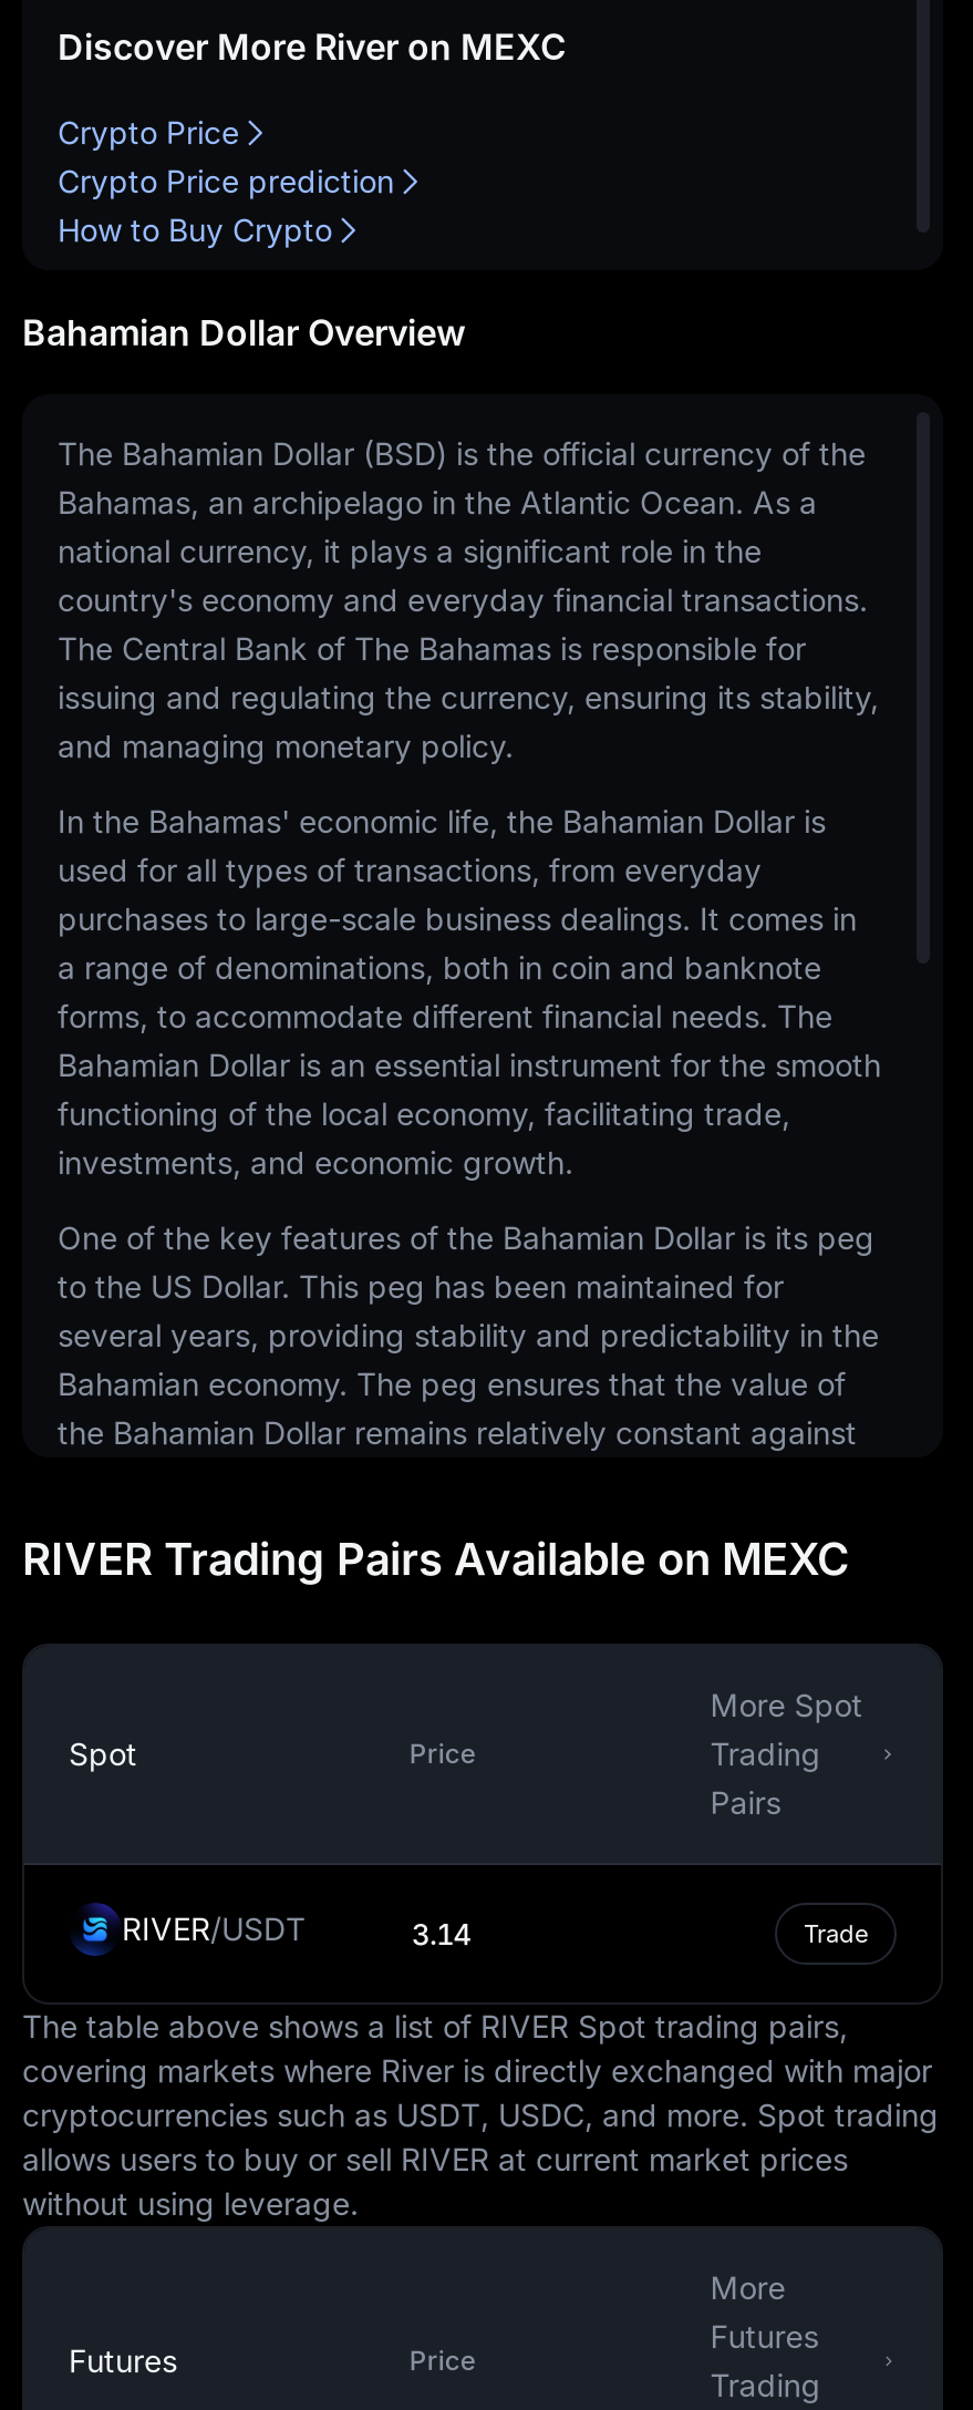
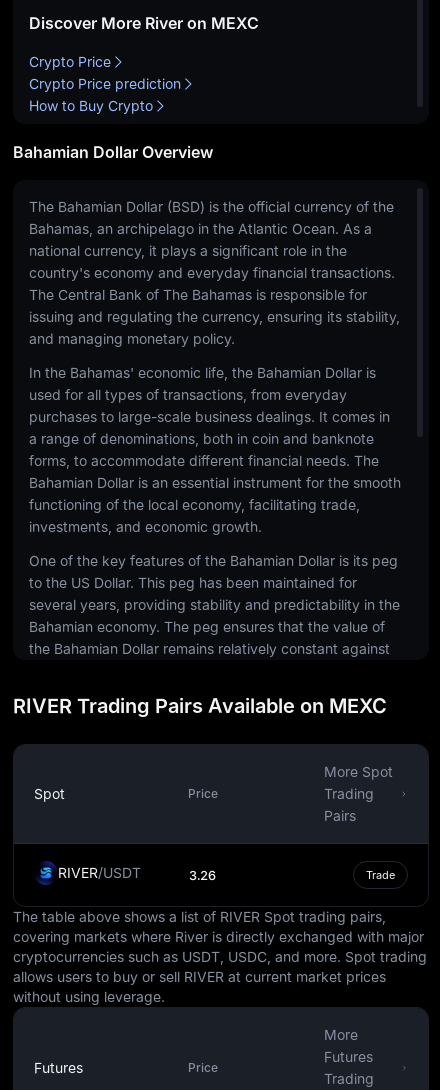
- 3.14
+ 3.26
